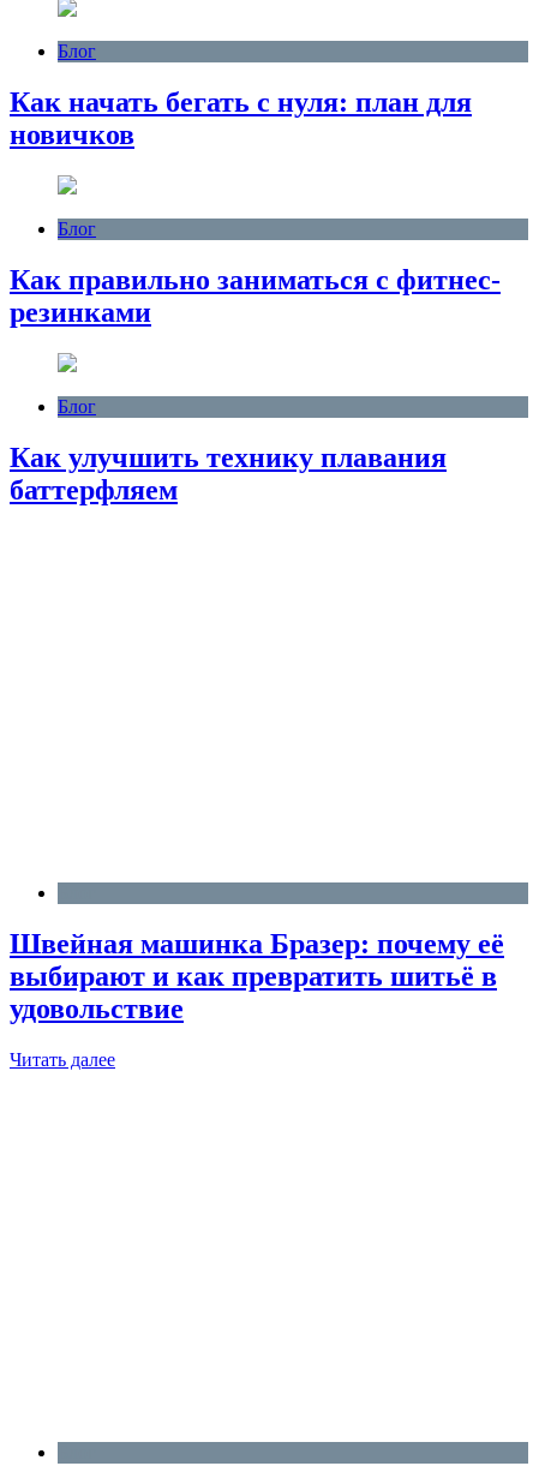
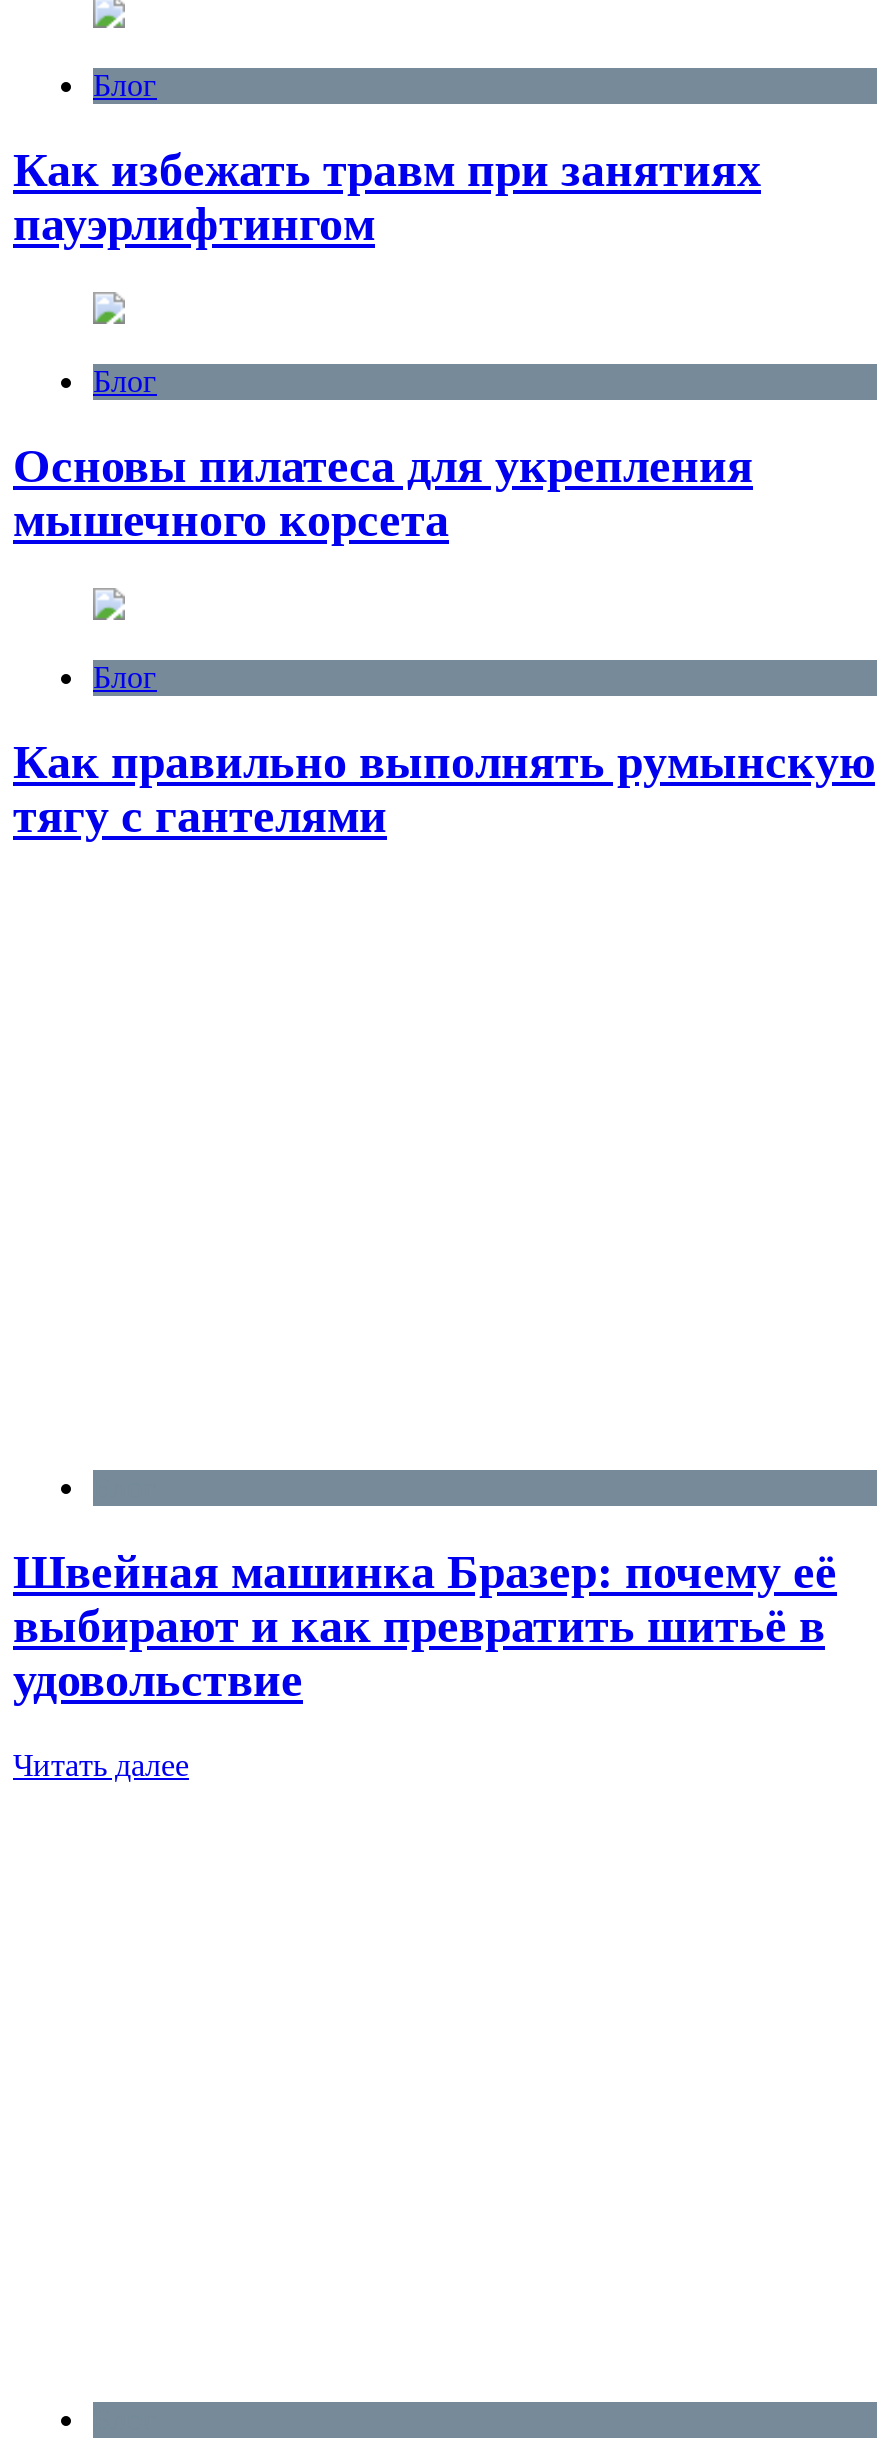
- Как начать бегать с нуля: план для
- новичков
+ Как избежать травм при занятиях
+ пауэрлифтингом

- Как правильно заниматься с фитнес-
- резинками
+ Основы пилатеса для укрепления
+ мышечного корсета

- Как улучшить технику плавания
- баттерфляем
+ Как правильно выполнять румынскую
+ тягу с гантелями
